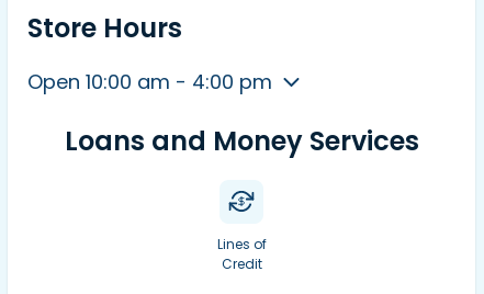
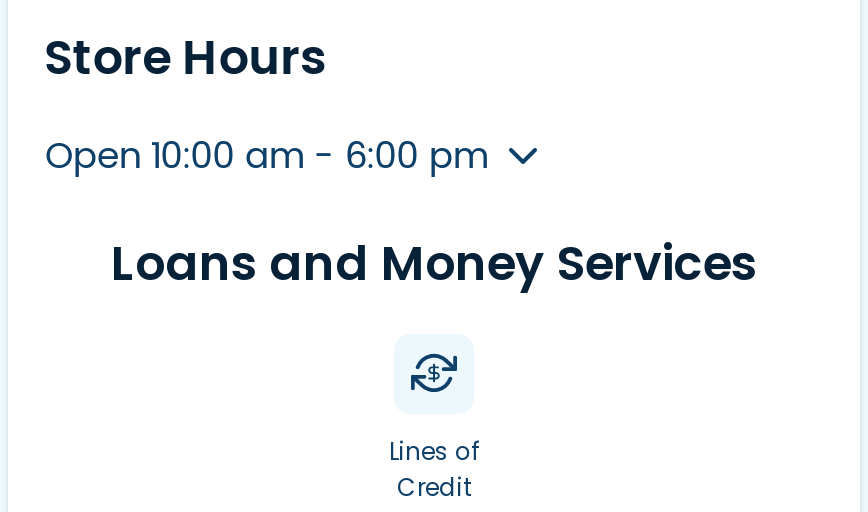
- Open 10:00 am - 4:00 pm
+ Open 10:00 am - 6:00 pm
